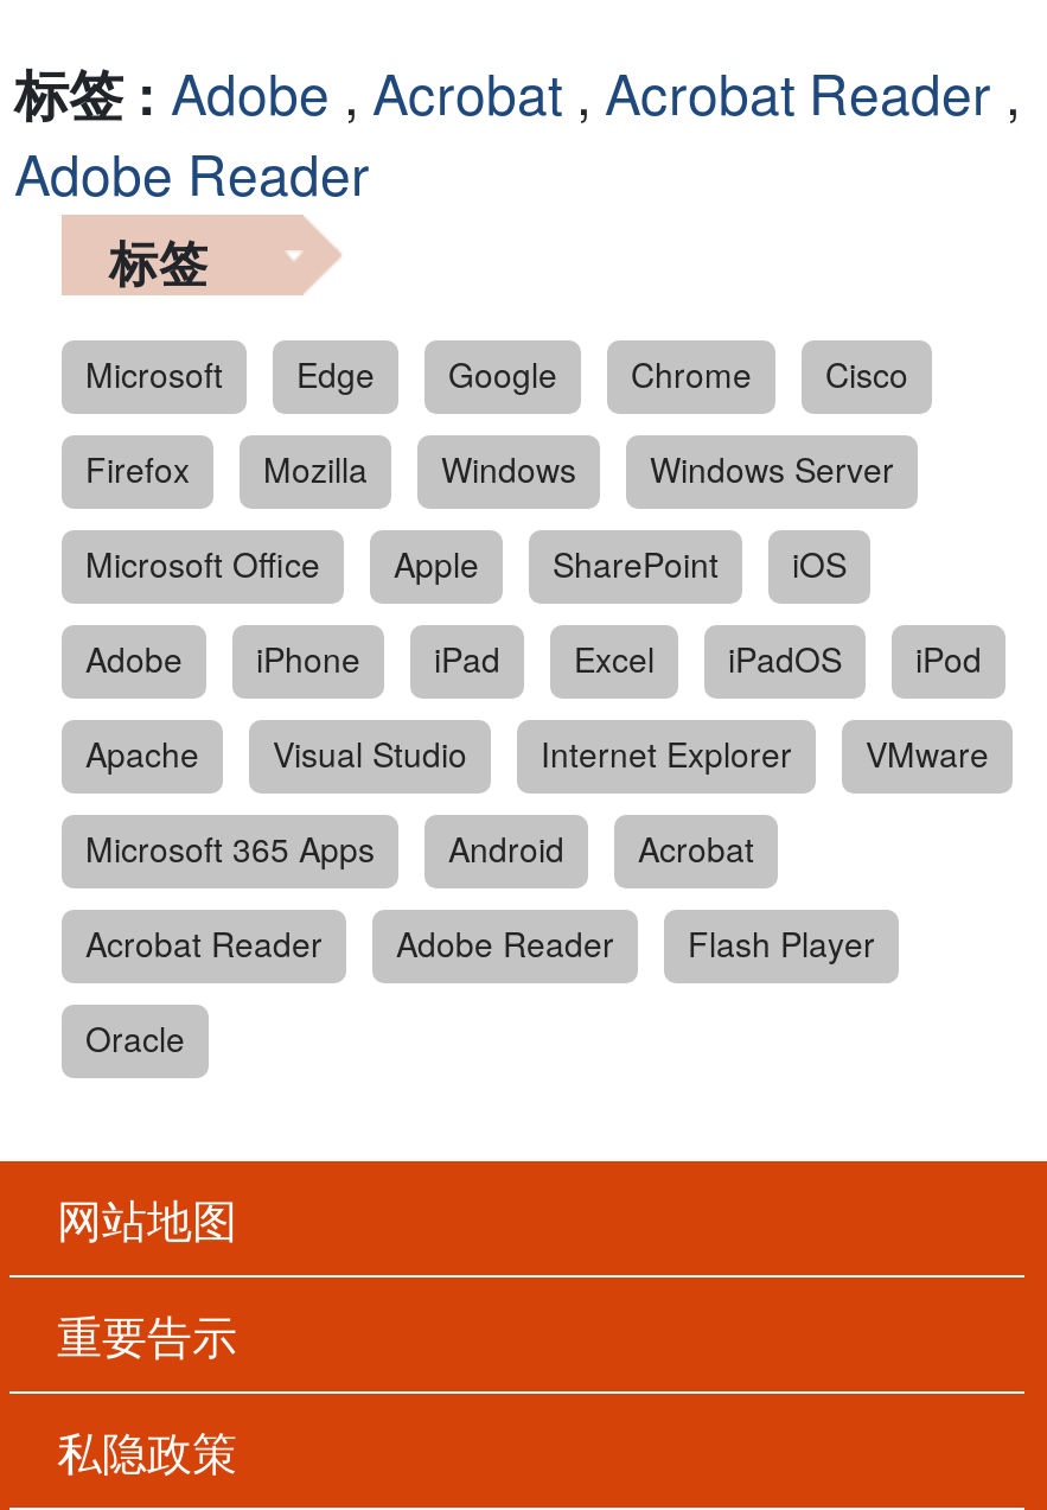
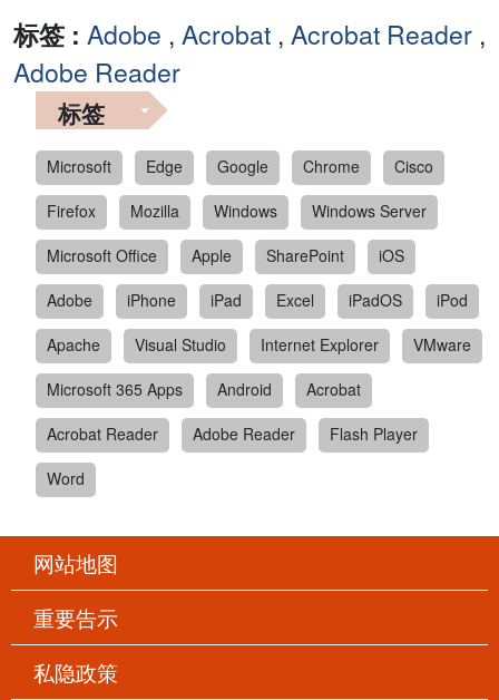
- Oracle
+ Word
